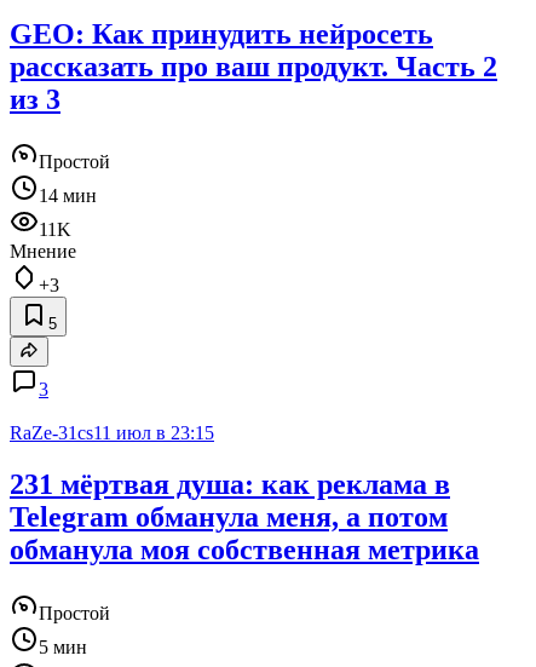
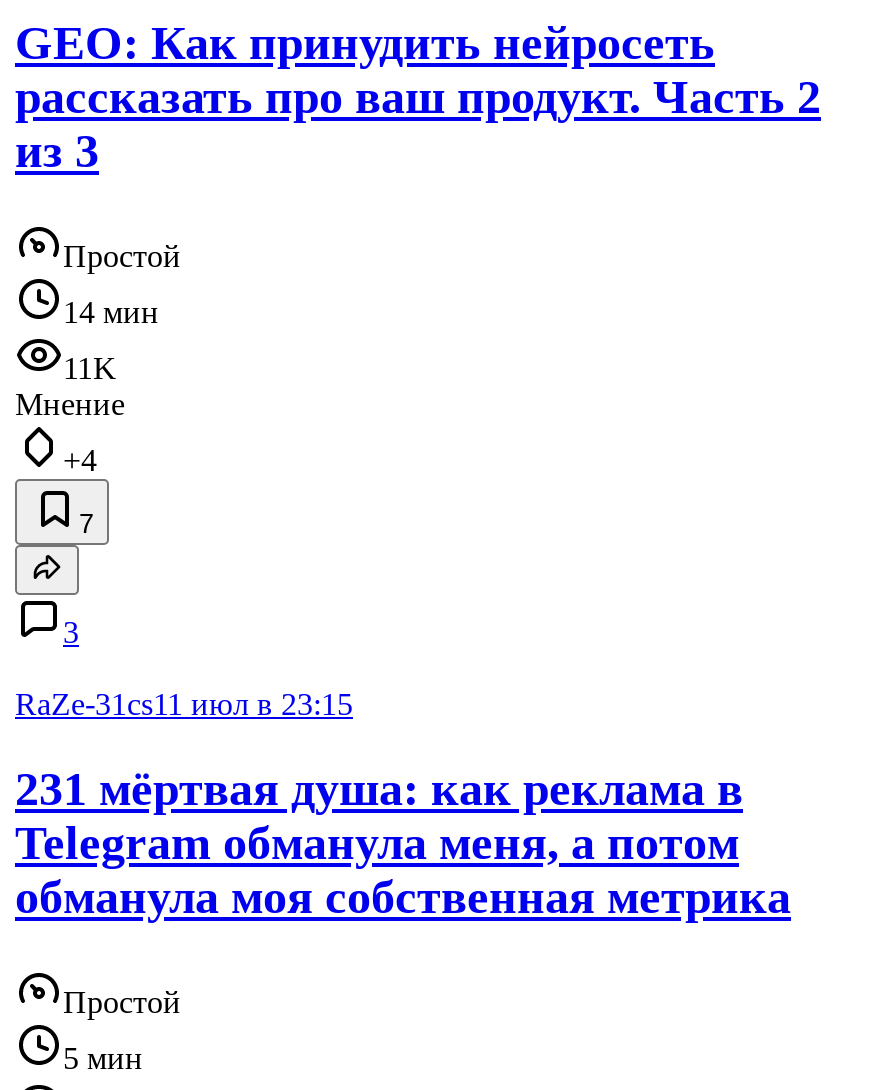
- +3
+ +4

- 5
+ 7
